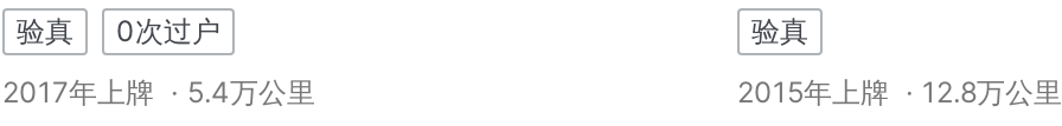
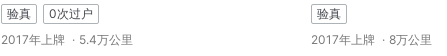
- 2015年上牌 · 12.8万公里
+ 2017年上牌 · 8万公里
